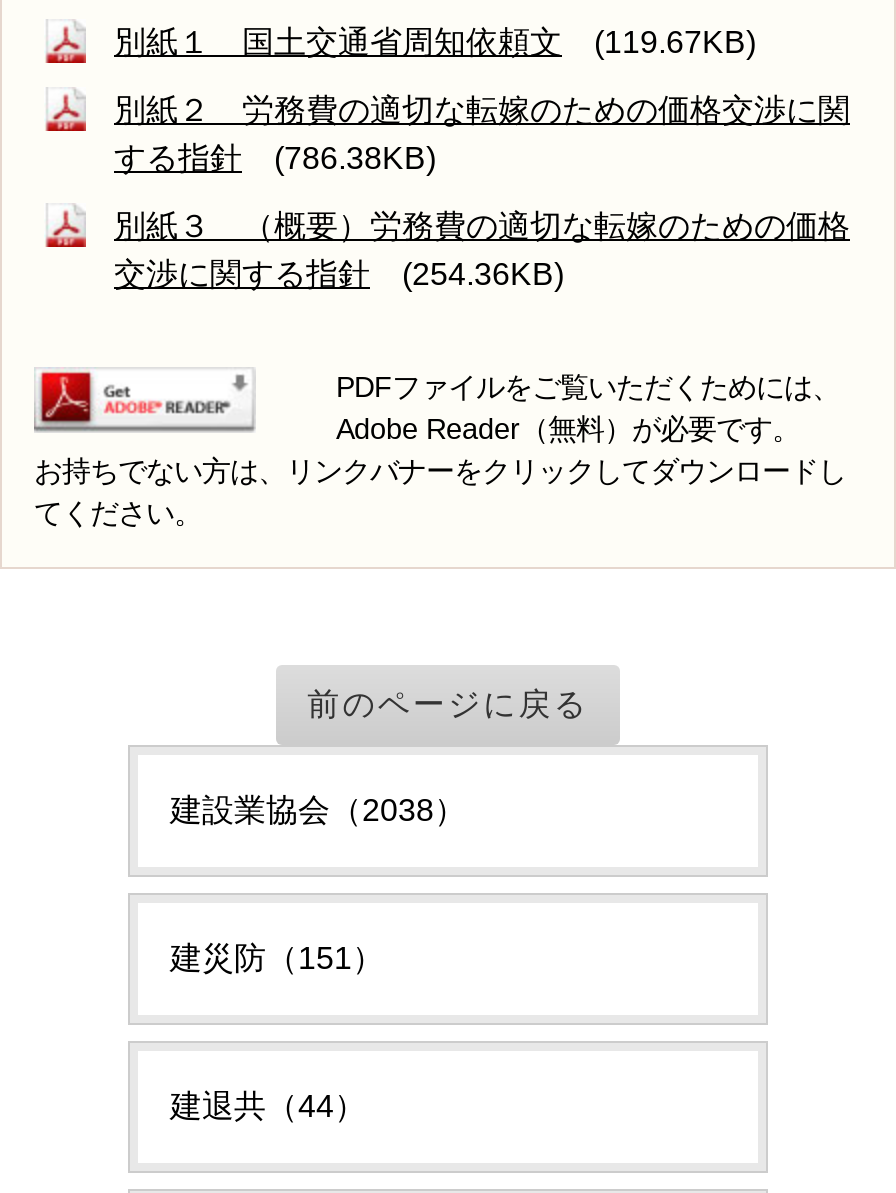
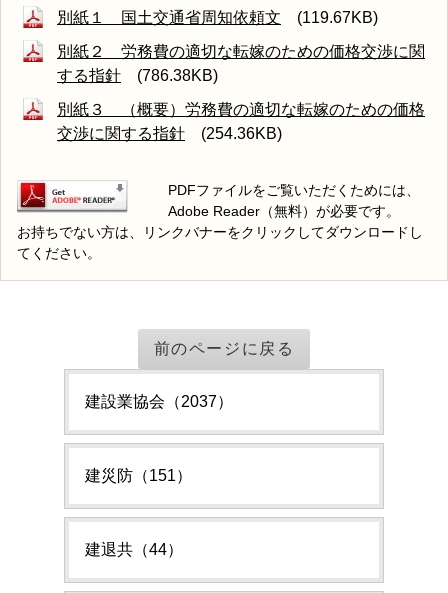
- 建設業協会（2038）
+ 建設業協会（2037）
